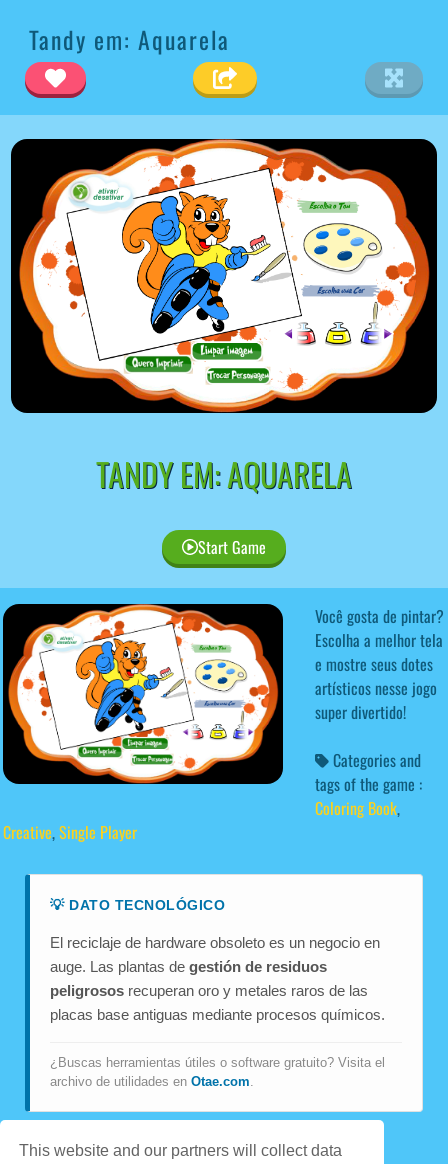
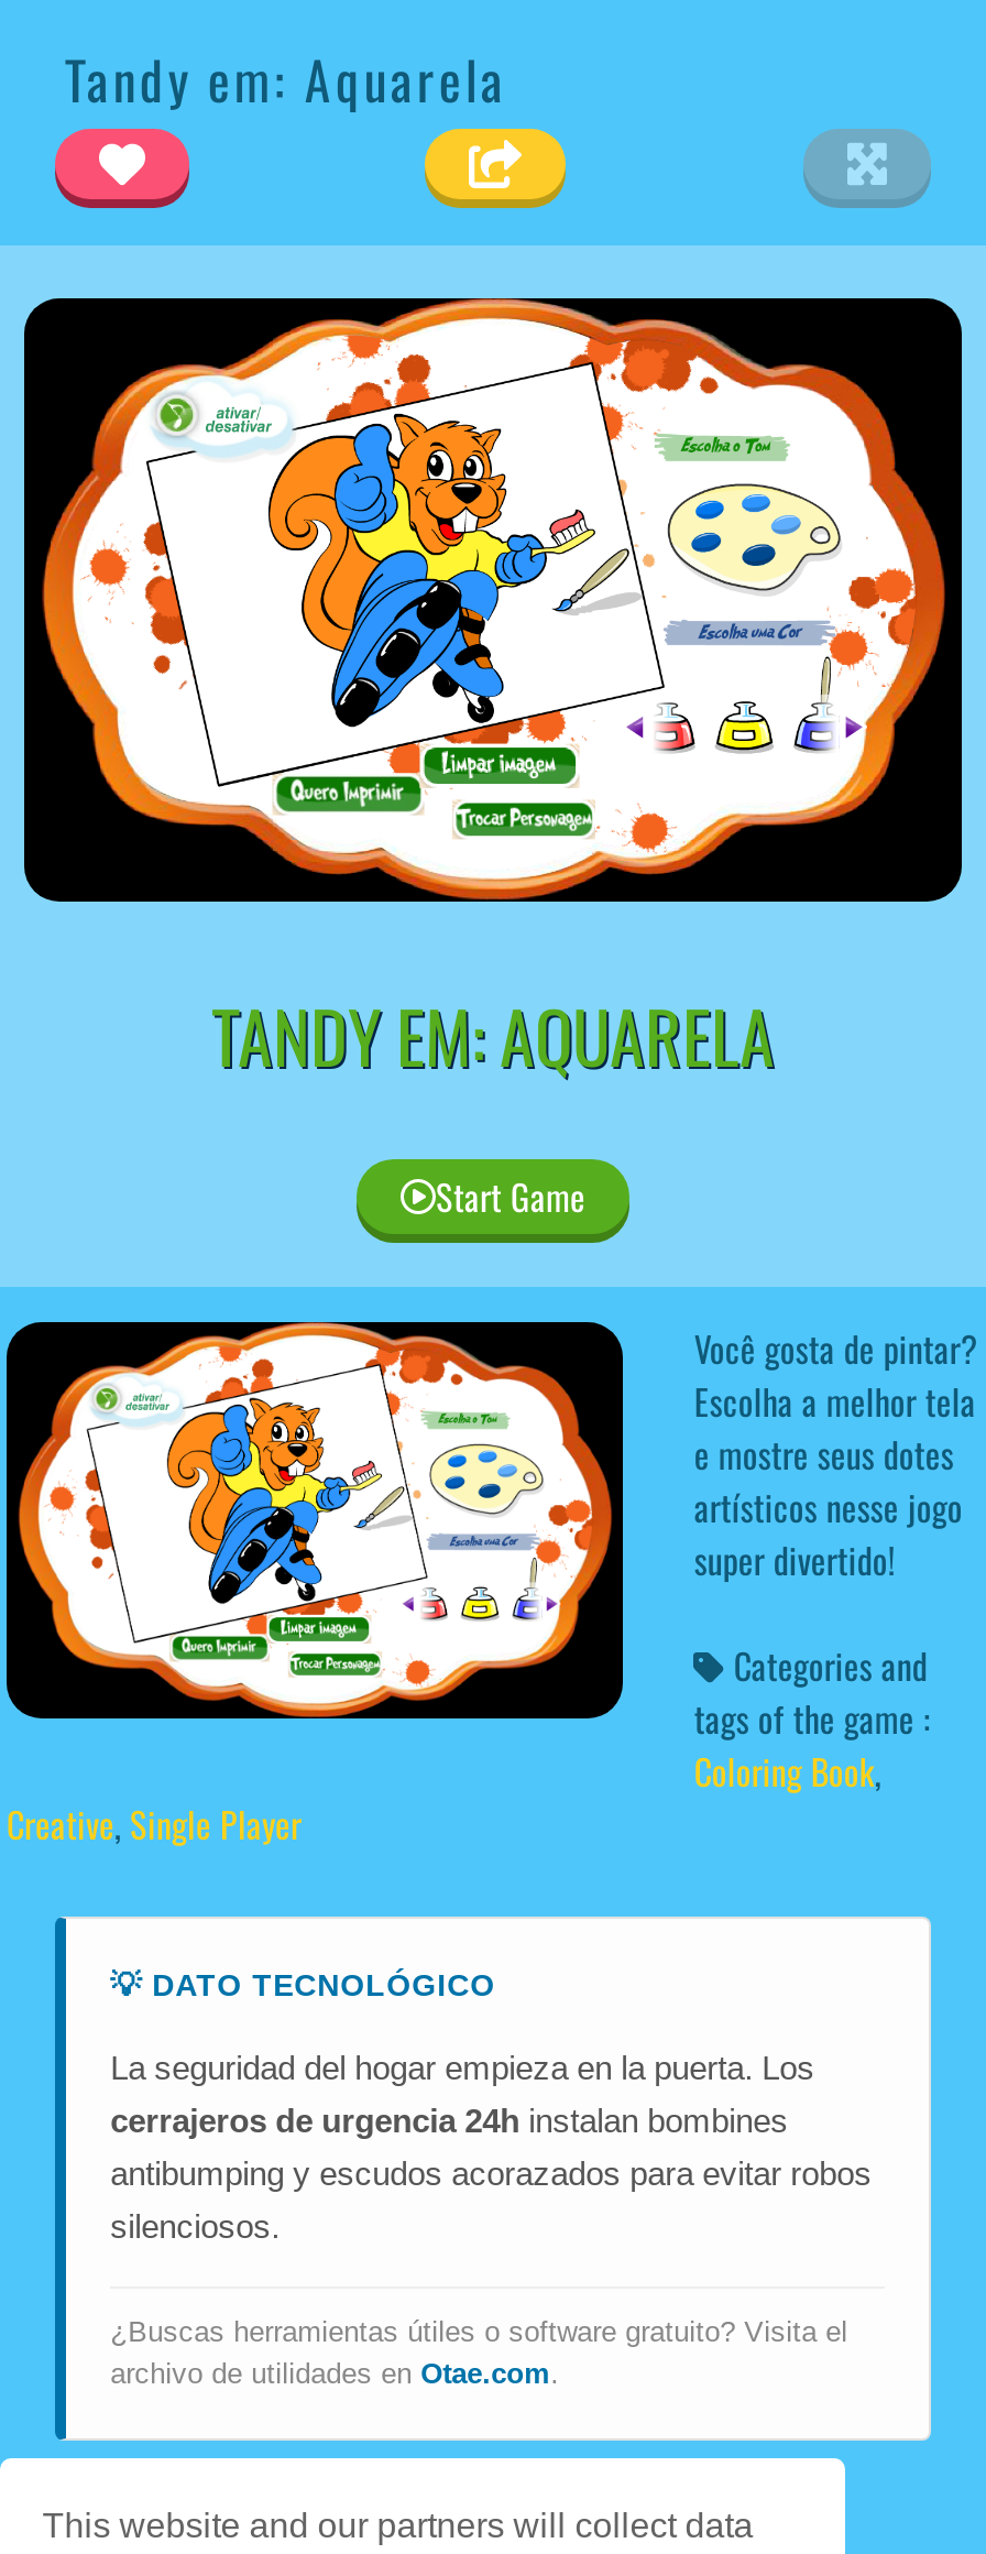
- El reciclaje de hardware obsoleto es un negocio en
- auge. Las plantas de gestión de residuos
- peligrosos recuperan oro y metales raros de las
- placas base antiguas mediante procesos químicos.
+ La seguridad del hogar empieza en la puerta. Los
+ cerrajeros de urgencia 24h instalan bombines
+ antibumping y escudos acorazados para evitar robos
+ silenciosos.
